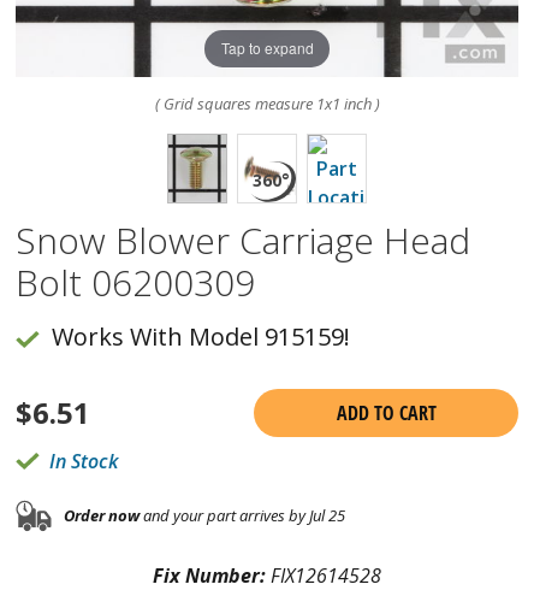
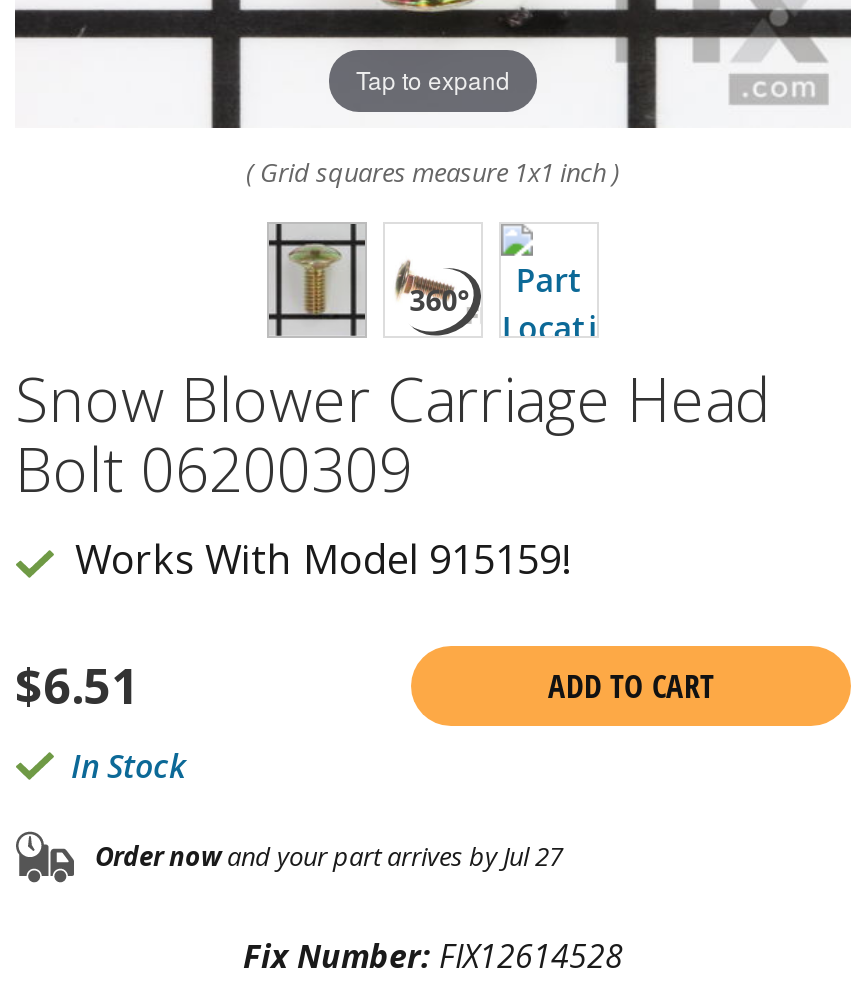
- Order nowand your part arrives by Jul 25
+ Order nowand your part arrives by Jul 27
